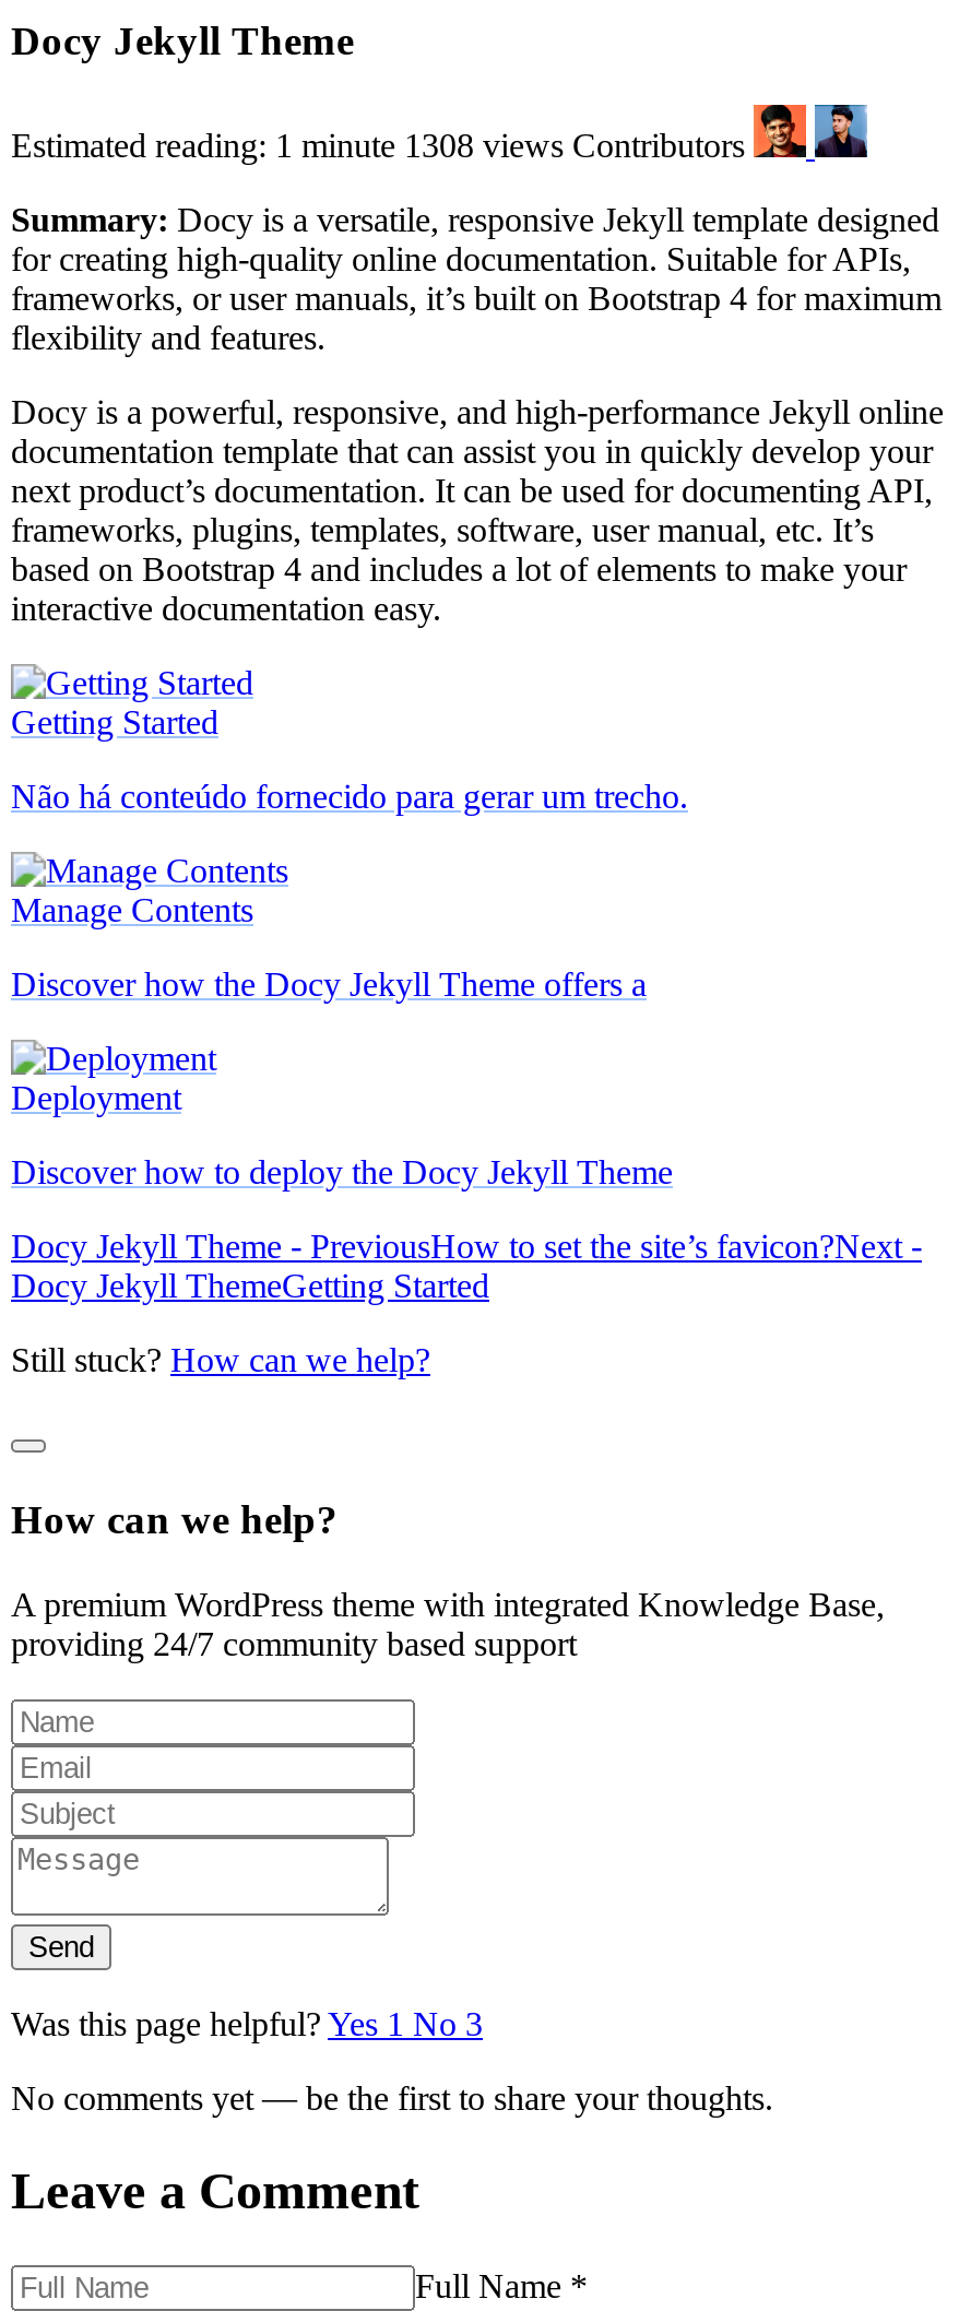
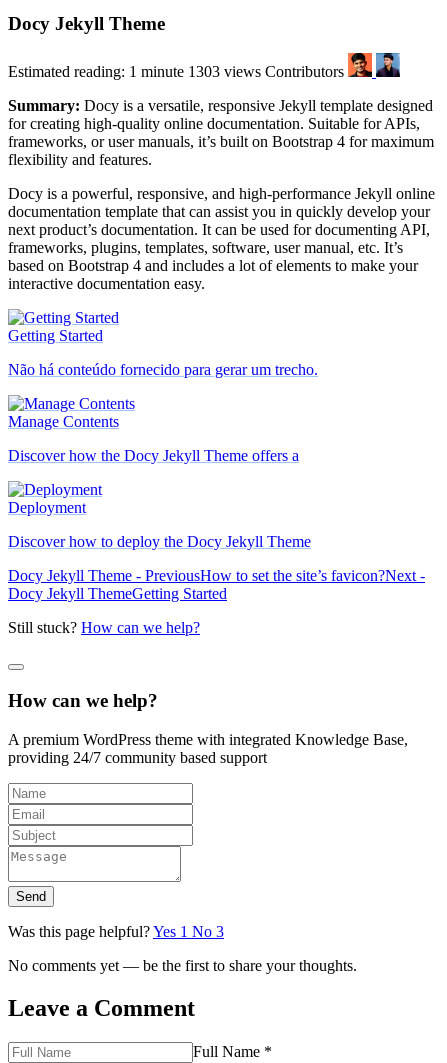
- Estimated reading: 1 minute 1308 views Contributors
+ Estimated reading: 1 minute 1303 views Contributors
